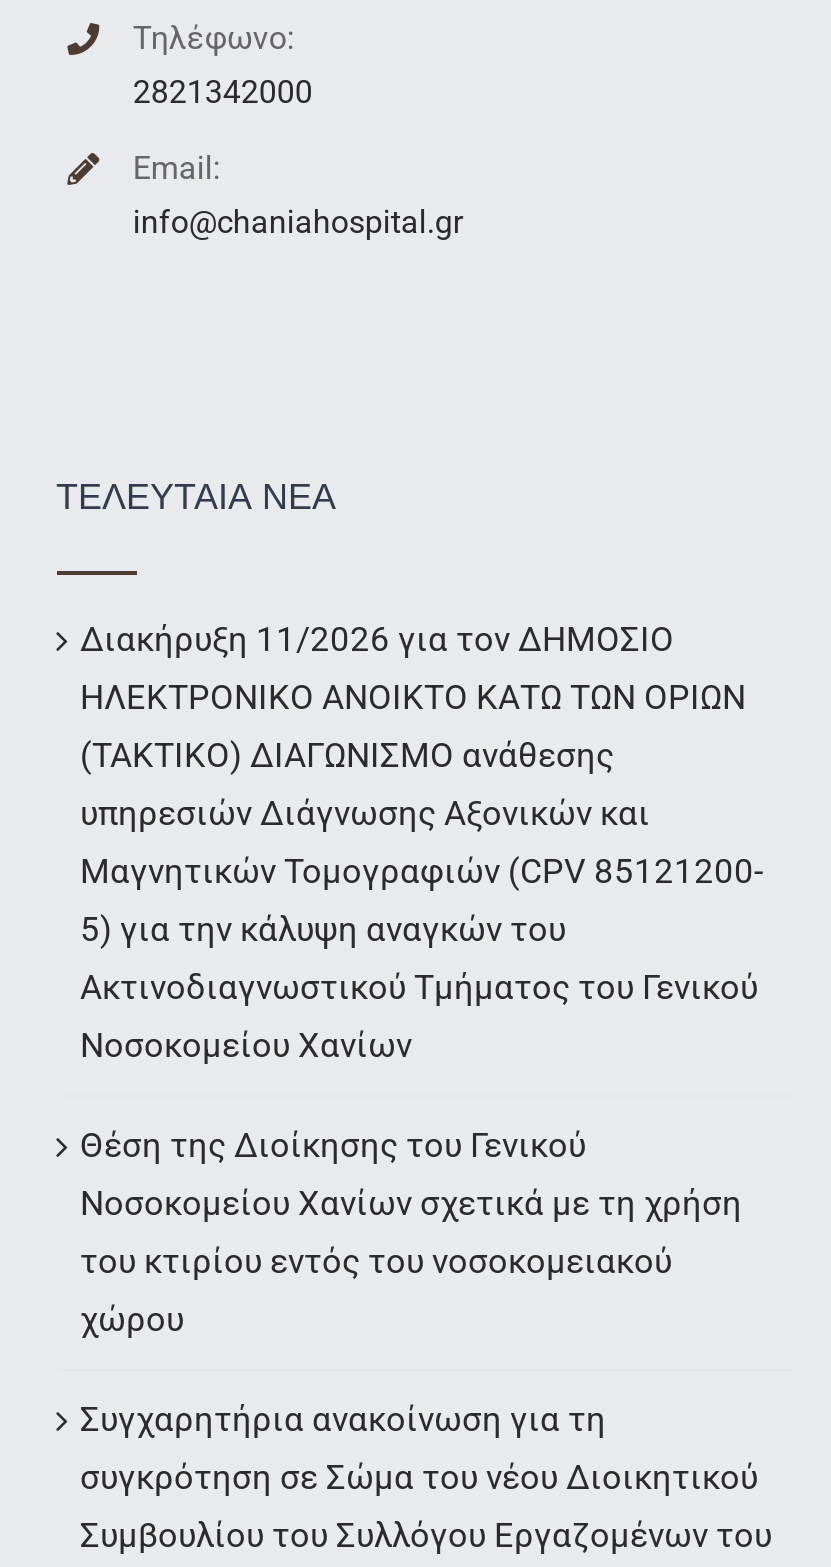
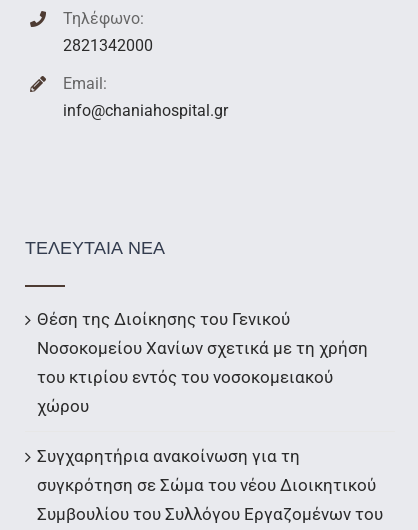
- Διακήρυξη 11/2026 για τον ΔΗΜΟΣΙΟ
- ΗΛΕΚΤΡΟΝΙΚΟ ΑΝΟΙΚΤΟ ΚΑΤΩ ΤΩΝ ΟΡΙΩΝ
- (ΤΑΚΤΙΚΟ) ΔΙΑΓΩΝΙΣΜΟ ανάθεσης
- υπηρεσιών Διάγνωσης Αξονικών και
- Μαγνητικών Τομογραφιών (CPV 85121200-
- 5) για την κάλυψη αναγκών του
- Ακτινοδιαγνωστικού Τμήματος του Γενικού
- Νοσοκομείου Χανίων
